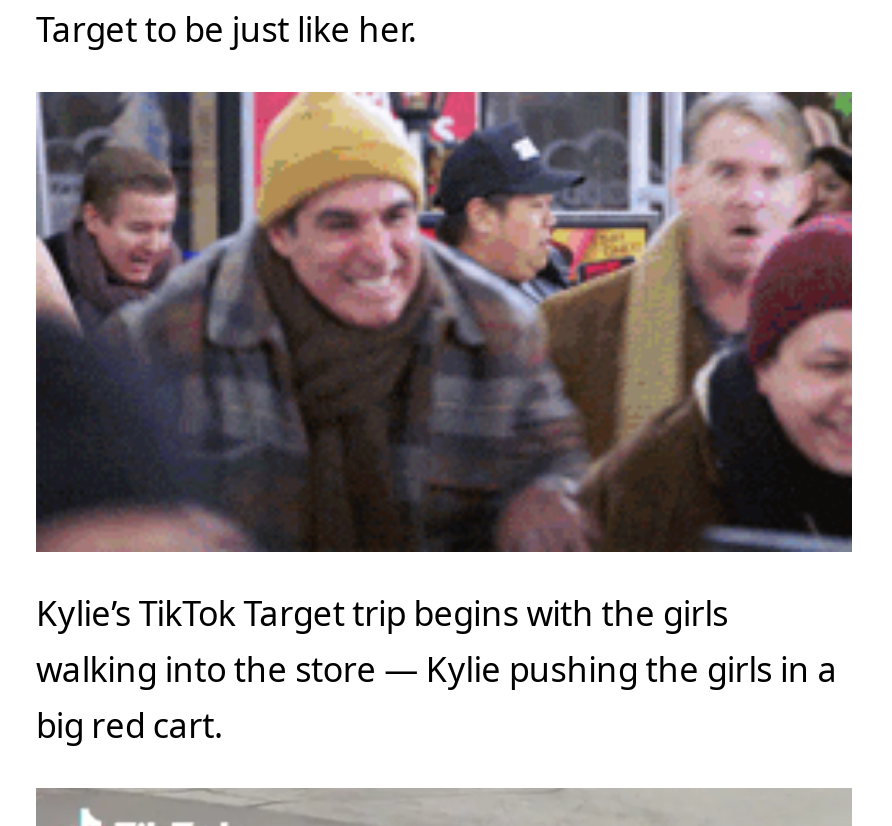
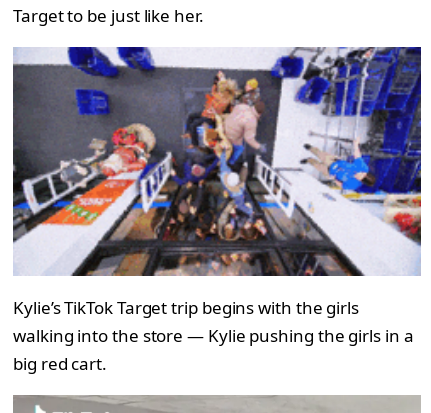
- [image]
+ [image]
